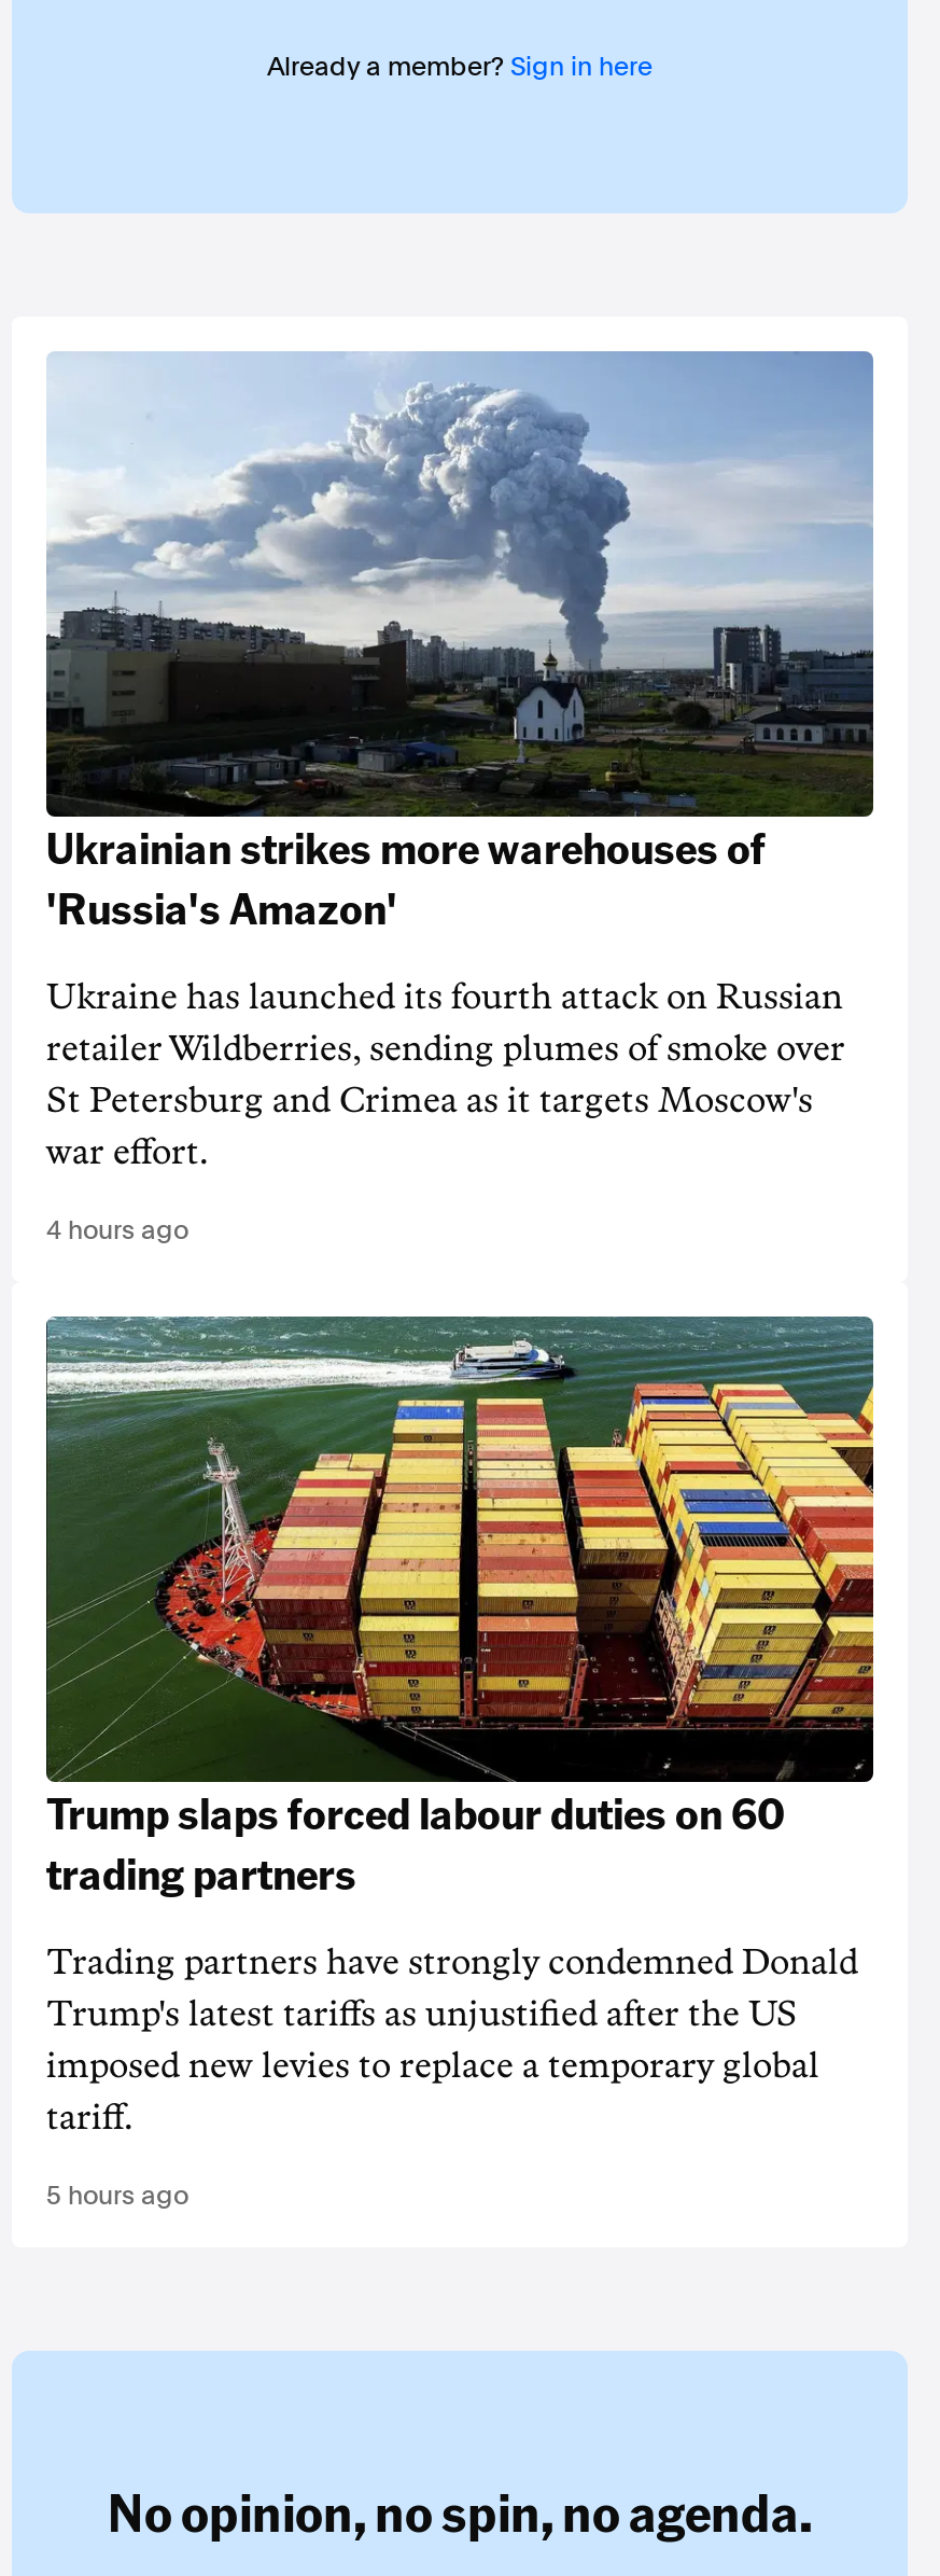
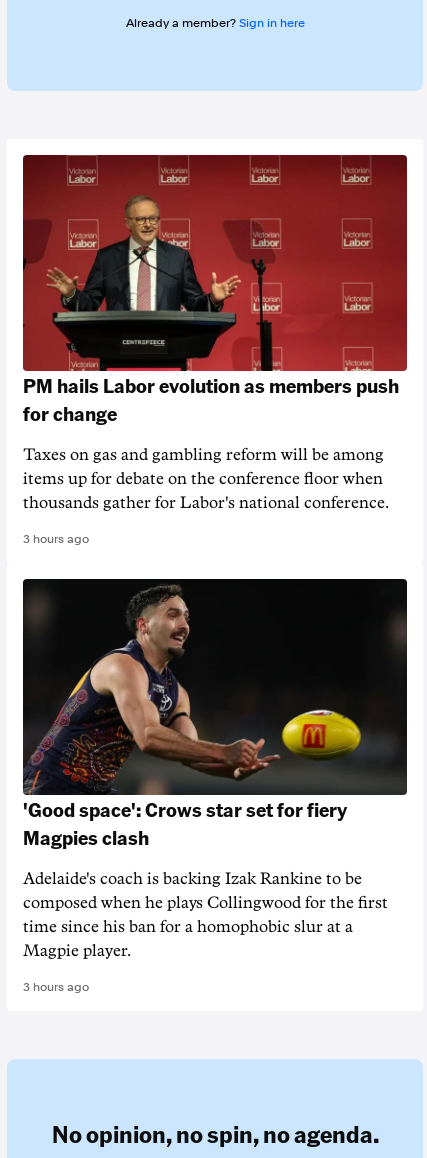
- [image]
- Ukrainian strikes more warehouses of
- 'Russia's Amazon'
- Ukraine has launched its fourth attack on Russian
- retailer Wildberries, sending plumes of smoke over
- St Petersburg and Crimea as it targets Moscow's
- war effort.
- 4 hours ago
+ [image]
+ PM hails Labor evolution as members push
+ for change
+ Taxes on gas and gambling reform will be among
+ items up for debate on the conference floor when
+ thousands gather for Labor's national conference.
+ 3 hours ago

- [image]
- Trump slaps forced labour duties on 60
- trading partners
- Trading partners have strongly condemned Donald
- Trump's latest tariffs as unjustified after the US
- imposed new levies to replace a temporary global
- tariff.
- 5 hours ago
+ [image]
+ 'Good space': Crows star set for fiery
+ Magpies clash
+ Adelaide's coach is backing Izak Rankine to be
+ composed when he plays Collingwood for the first
+ time since his ban for a homophobic slur at a
+ Magpie player.
+ 3 hours ago
